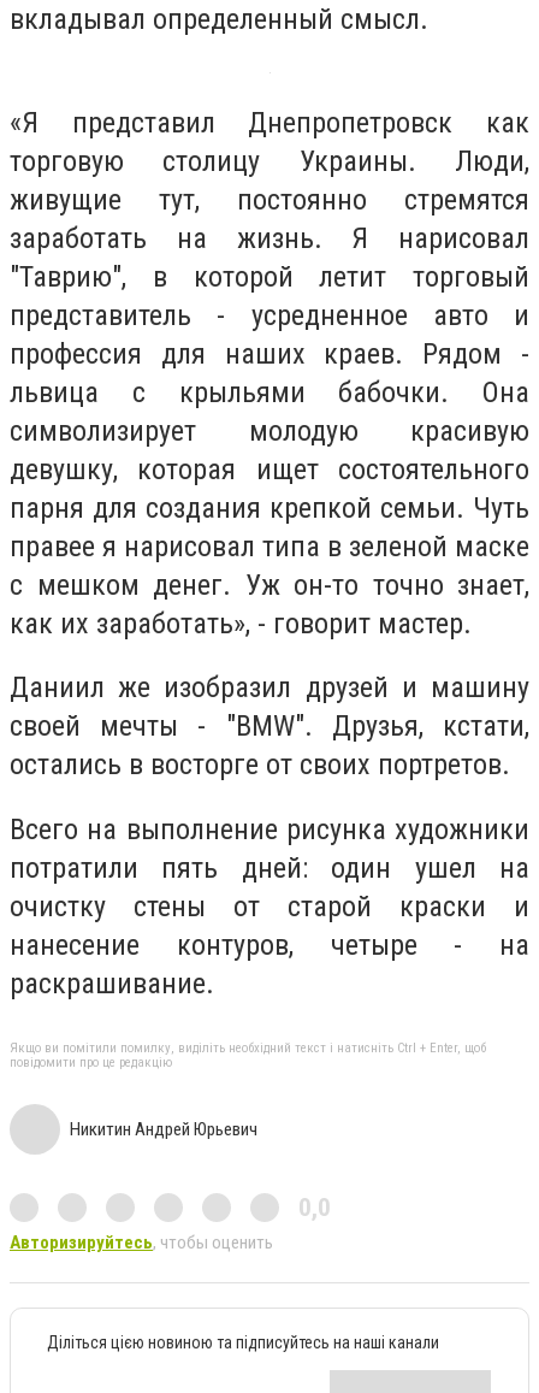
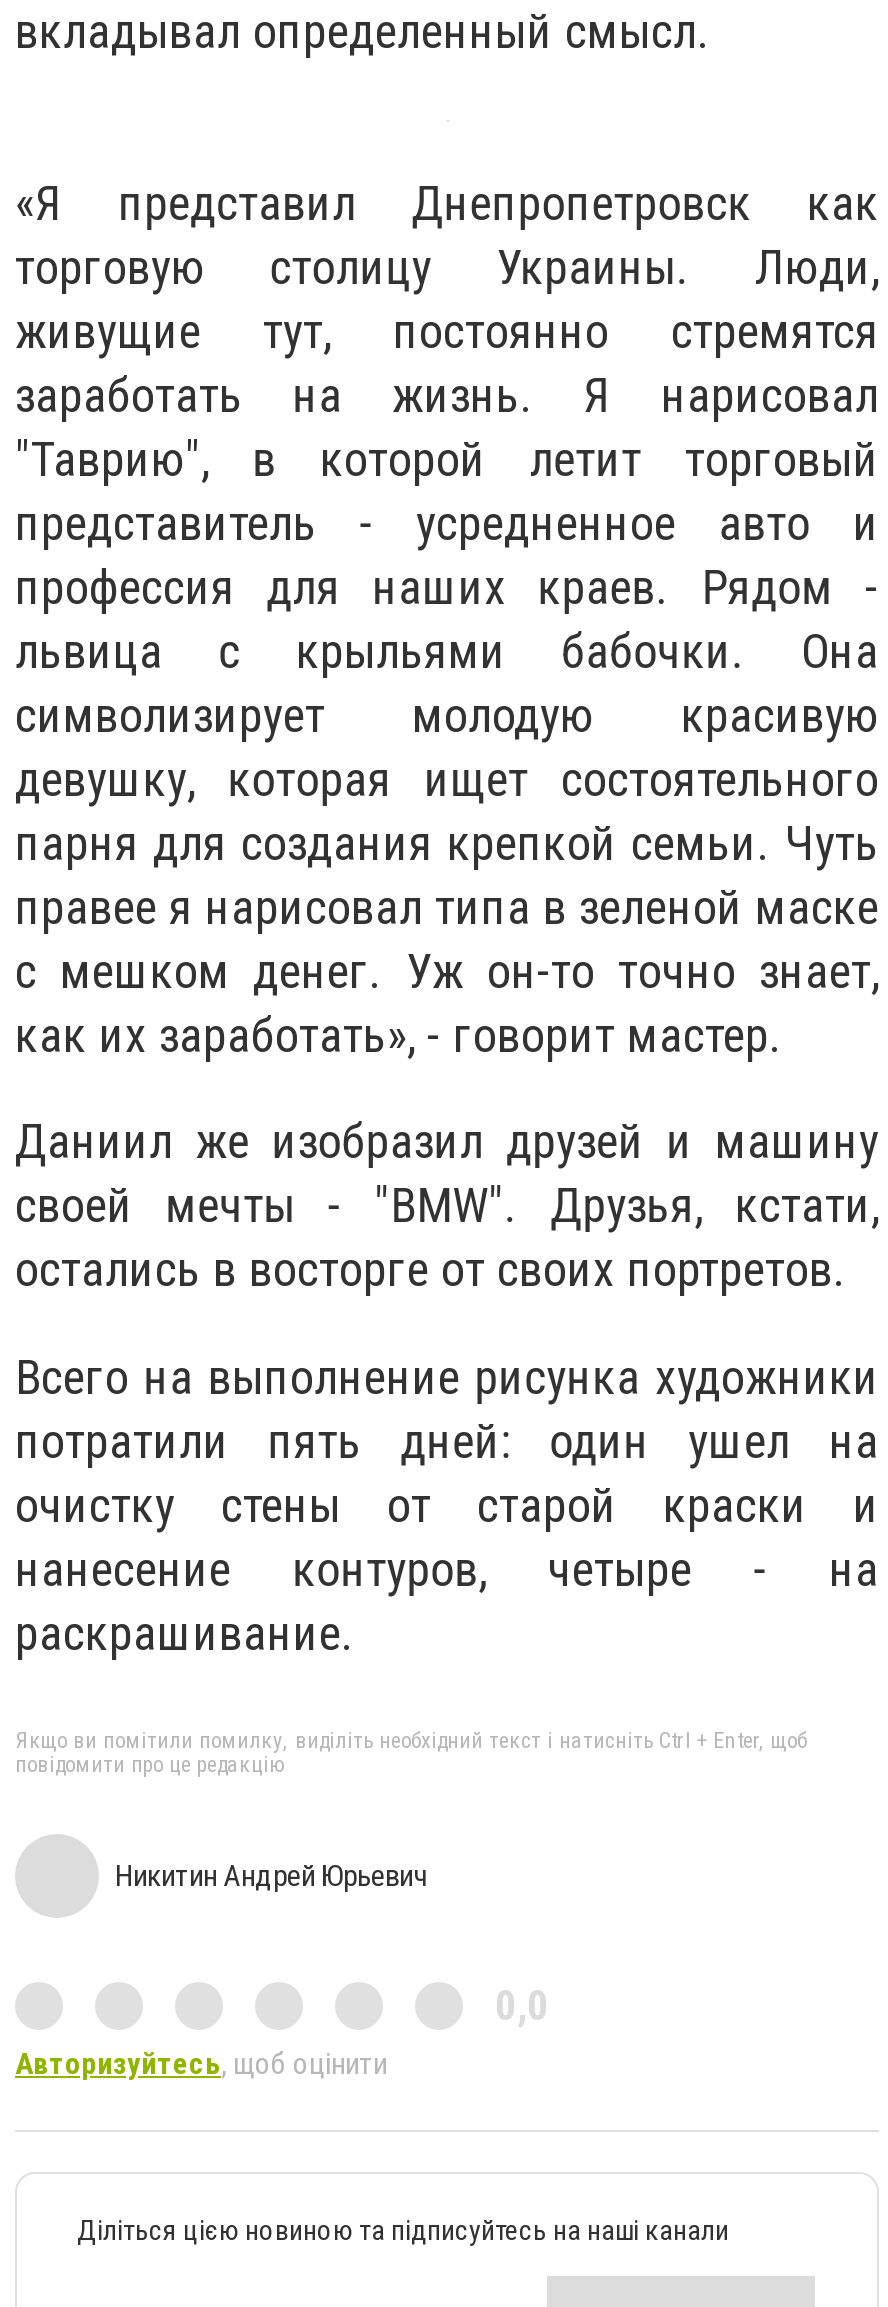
- Авторизируйтесь, чтобы оценить
+ Авторизуйтесь, щоб оцінити
